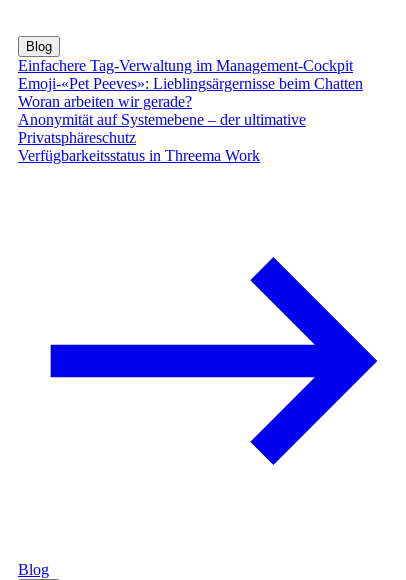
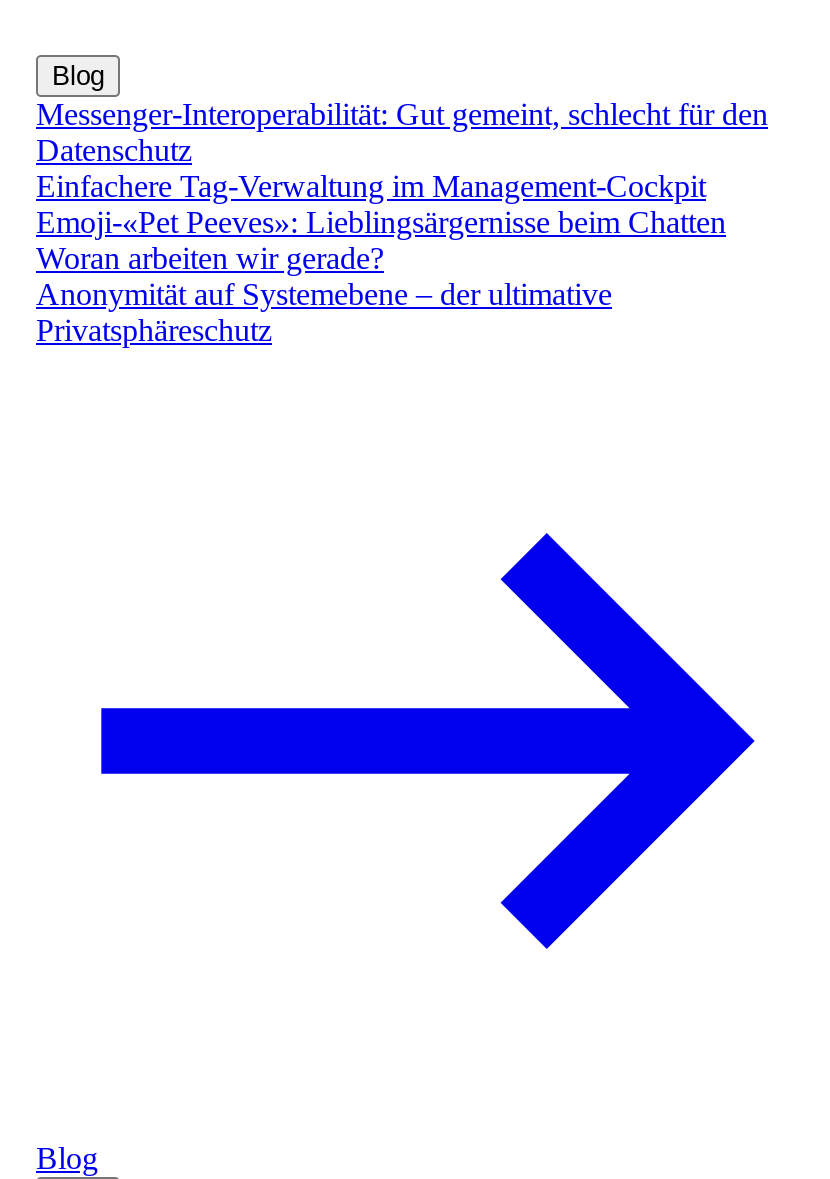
+ Messenger-Interoperabilität: Gut gemeint, schlecht für den
+ Datenschutz

moved down: Einfachere Tag-Verwaltung im Management-Cockpit | Emoji-«Pet Peeves»: Lieblingsärgernisse beim Chatten | Woran arbeiten wir gerade? | Anonymität auf Systemebene – der ultimative | Privatsphäreschutz

- Verfügbarkeitsstatus in Threema Work
